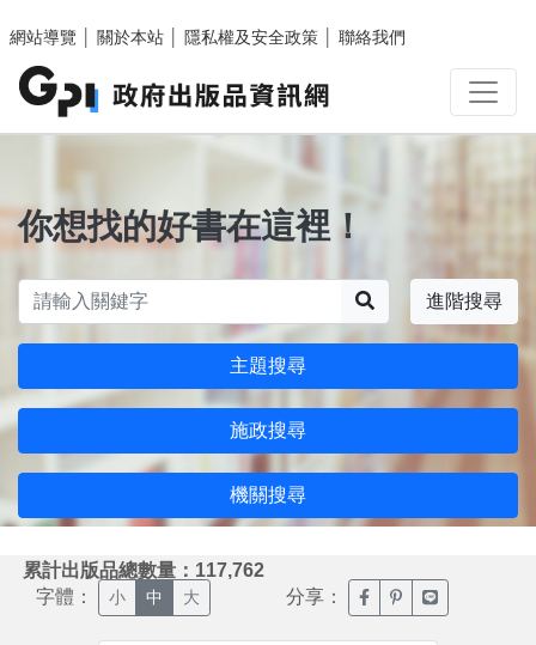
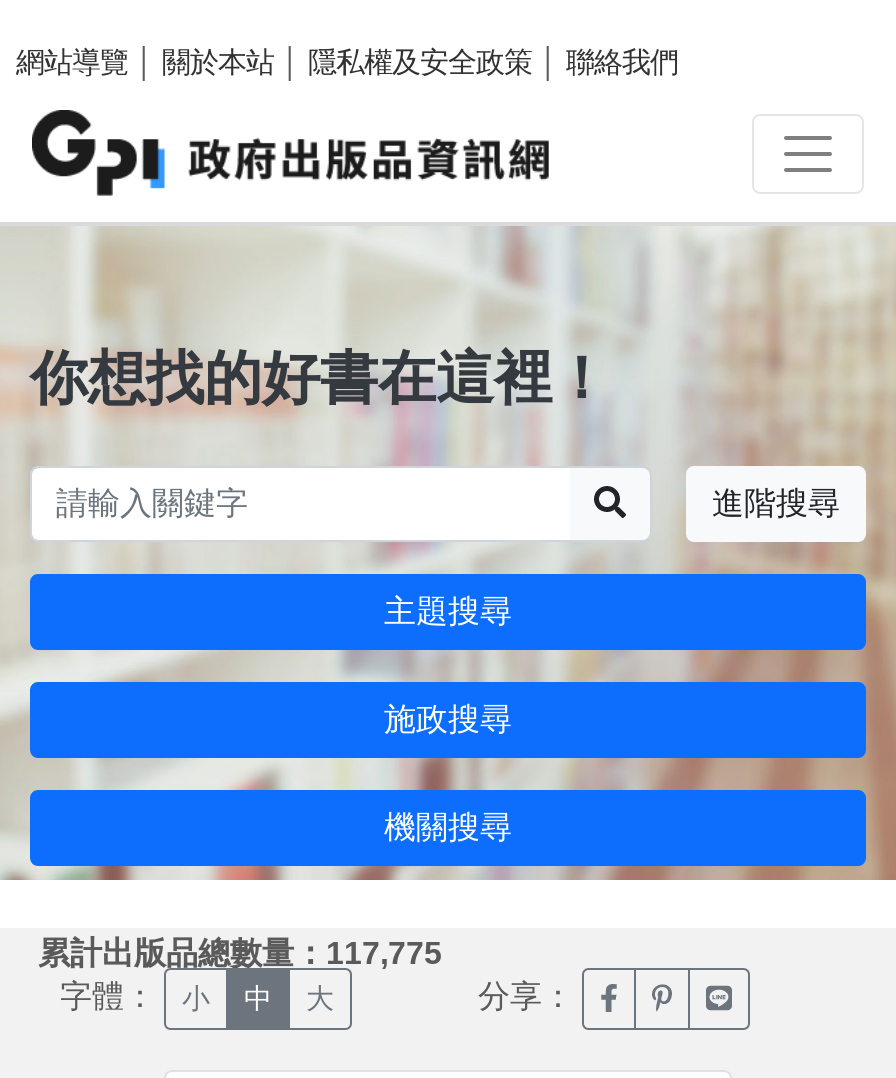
- 累計出版品總數量：117,762
+ 累計出版品總數量：117,775
